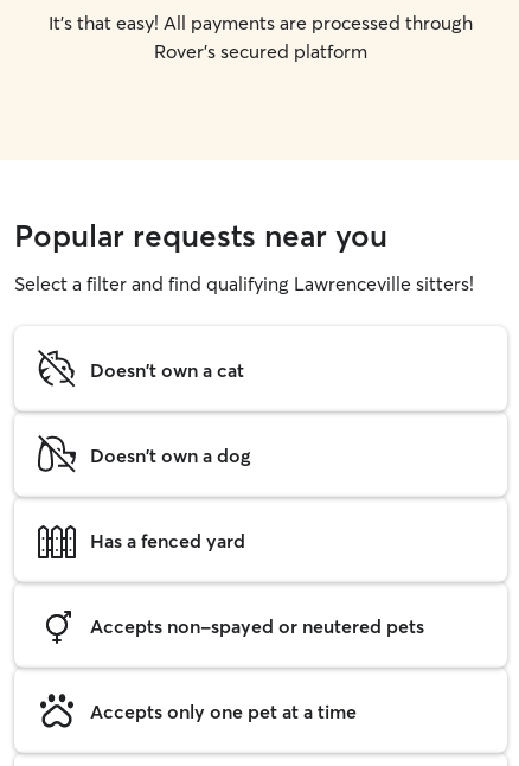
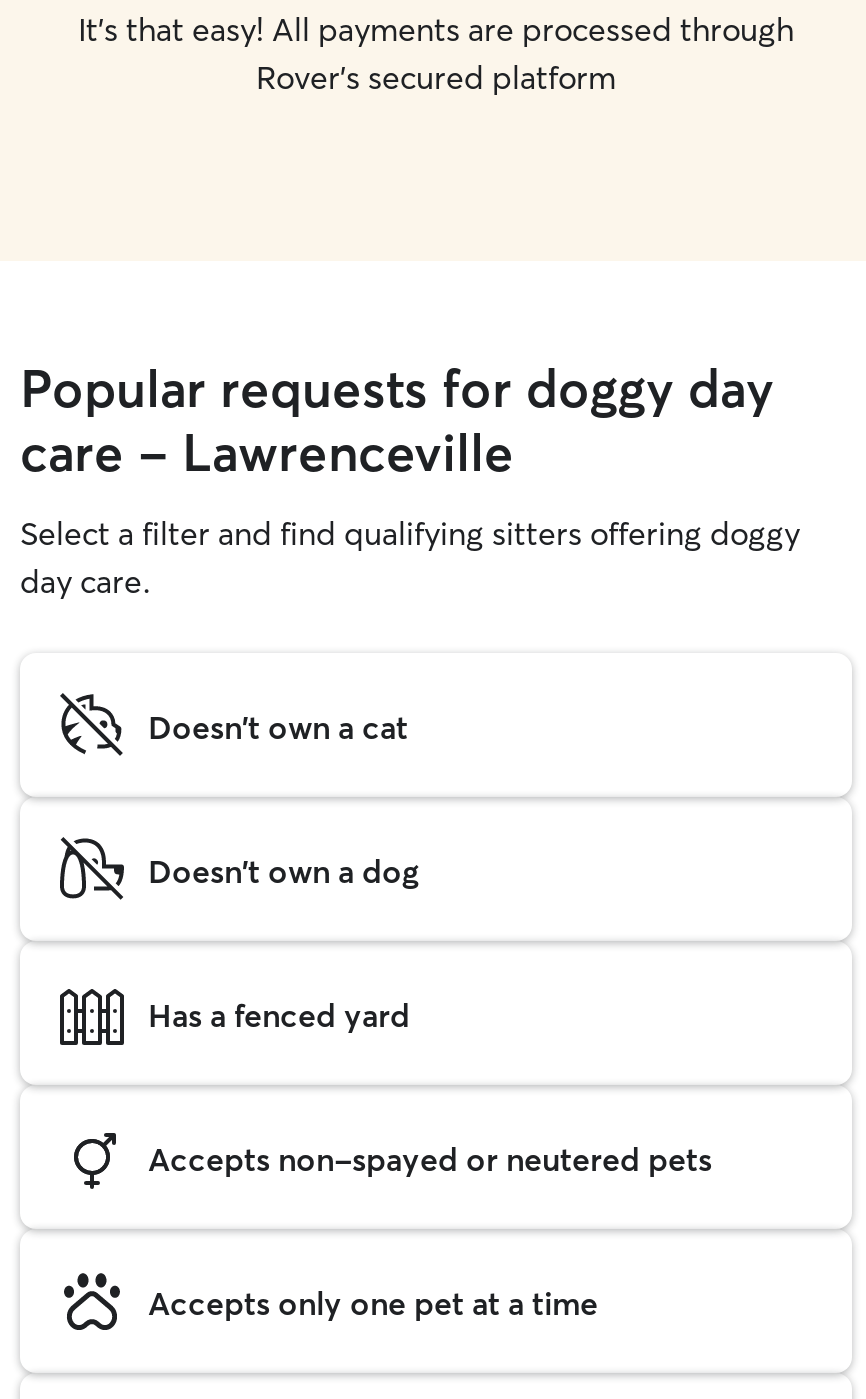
- Popular requests near you
- Select a filter and find qualifying Lawrenceville sitters!
+ Popular requests for doggy day
+ care - Lawrenceville
+ Select a filter and find qualifying sitters offering doggy
+ day care.
